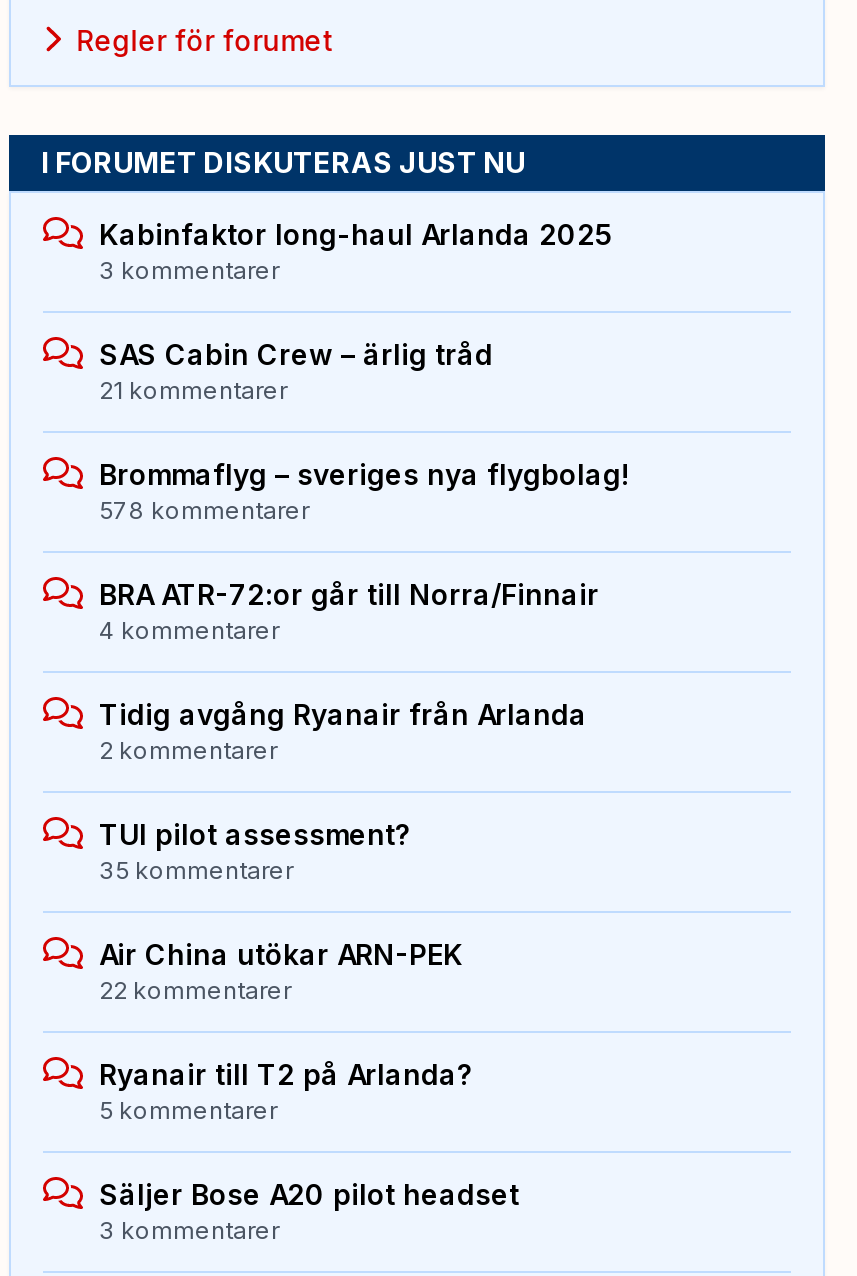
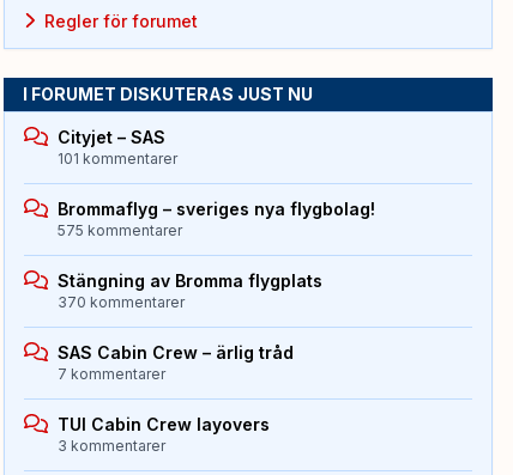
- Kabinfaktor long-haul Arlanda 2025
- 3 kommentarer
- 21 kommentarer
+ Cityjet – SAS
+ 101 kommentarer

moved down: SAS Cabin Crew – ärlig tråd

- 578 kommentarer
- BRA ATR-72:or går till Norra/Finnair
- 4 kommentarer
- Tidig avgång Ryanair från Arlanda
- 2 kommentarer
- TUI pilot assessment?
- 35 kommentarer
- Air China utökar ARN-PEK
- 22 kommentarer
- Ryanair till T2 på Arlanda?
- 5 kommentarer
- Säljer Bose A20 pilot headset
+ 575 kommentarer
+ Stängning av Bromma flygplats
+ 370 kommentarer
+ 7 kommentarer
+ TUI Cabin Crew layovers
